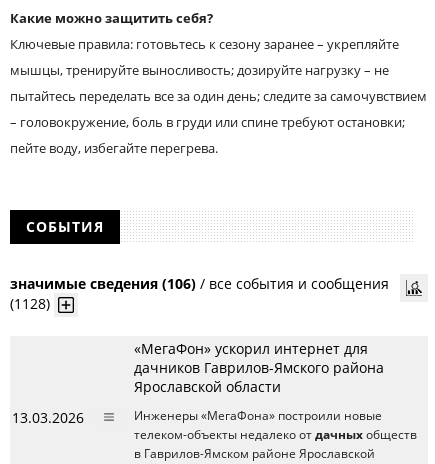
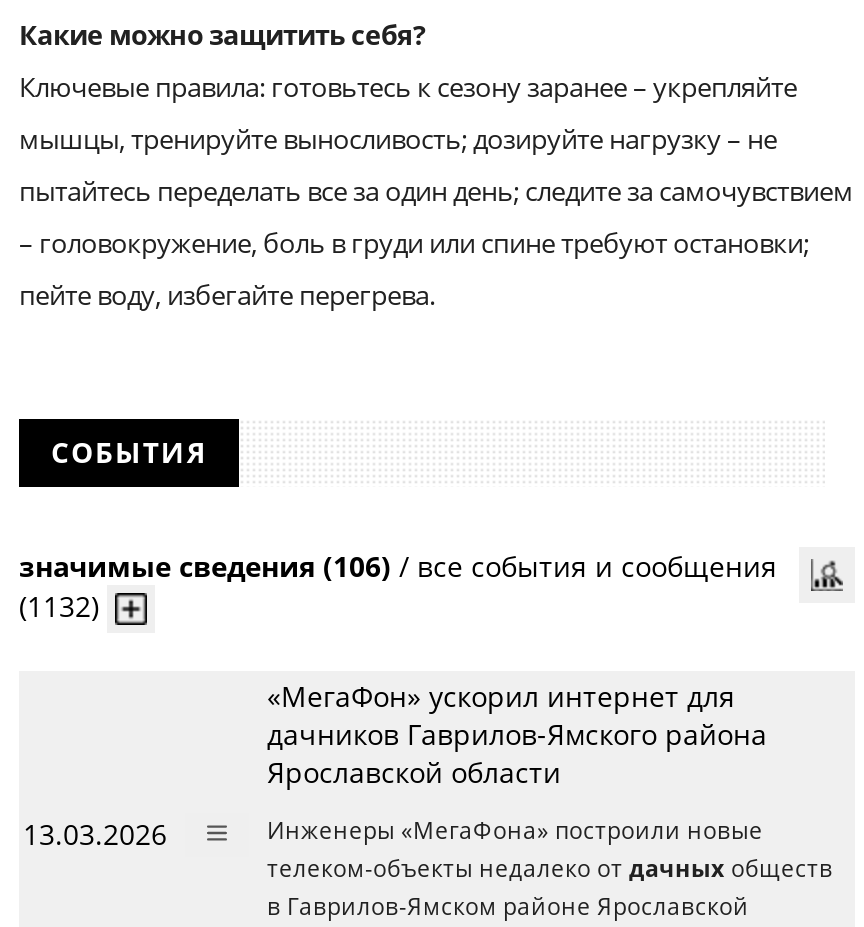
- (1128)
+ (1132)
